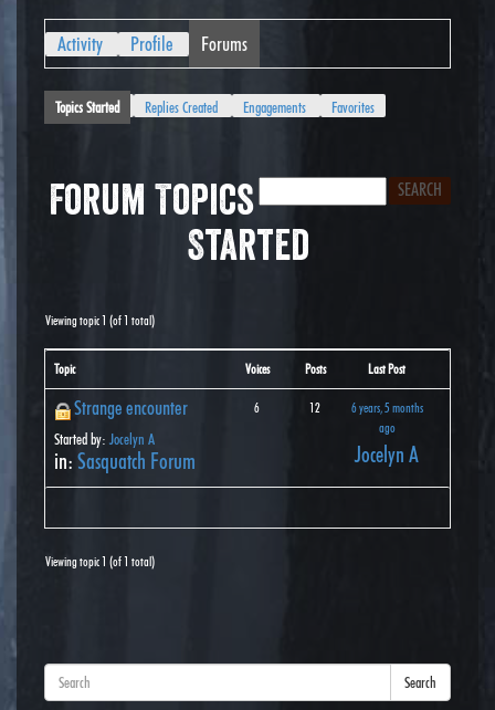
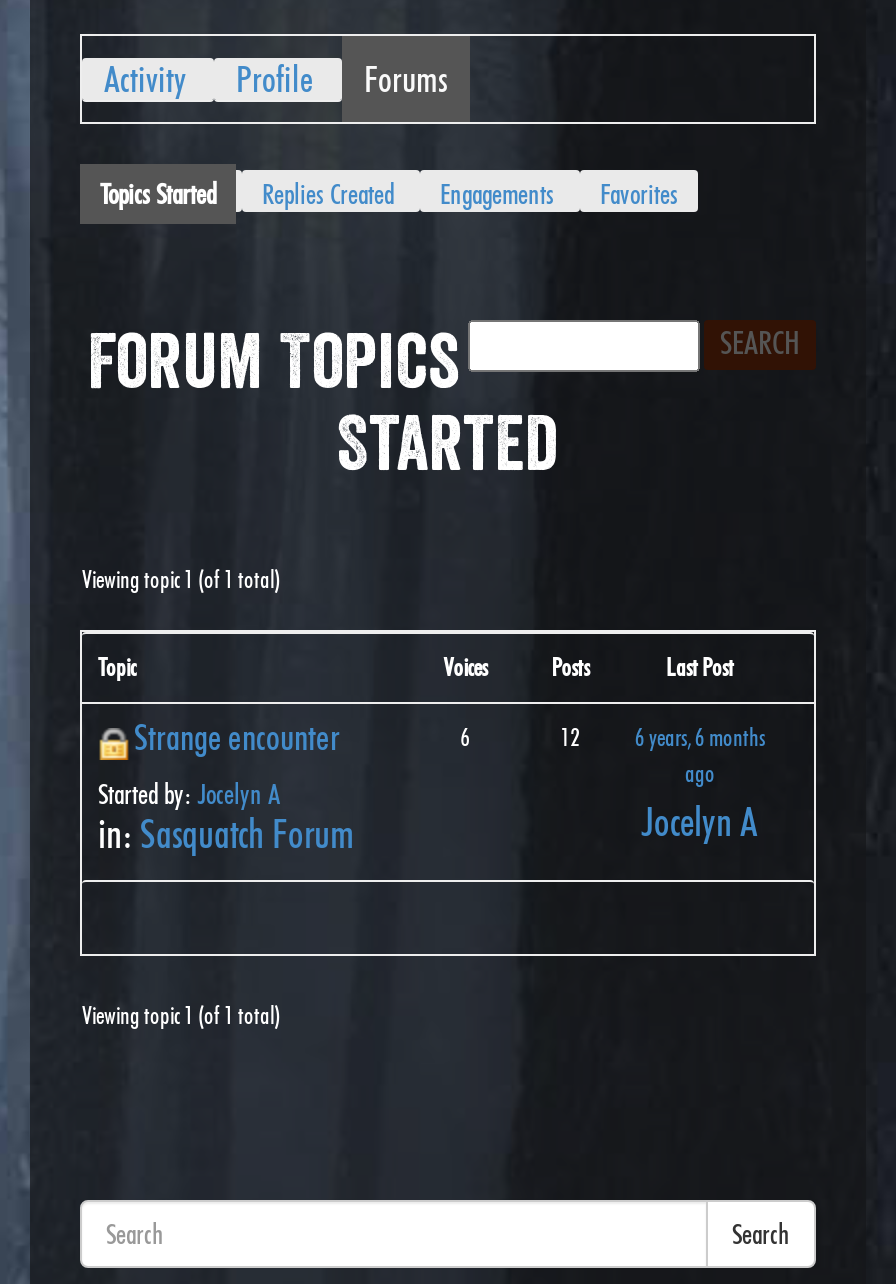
- 12 6 years, 5 months
+ 12 6 years, 6 months
